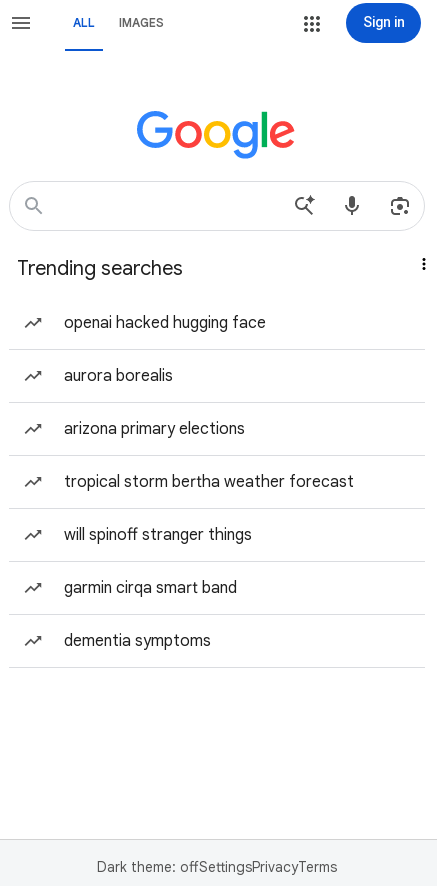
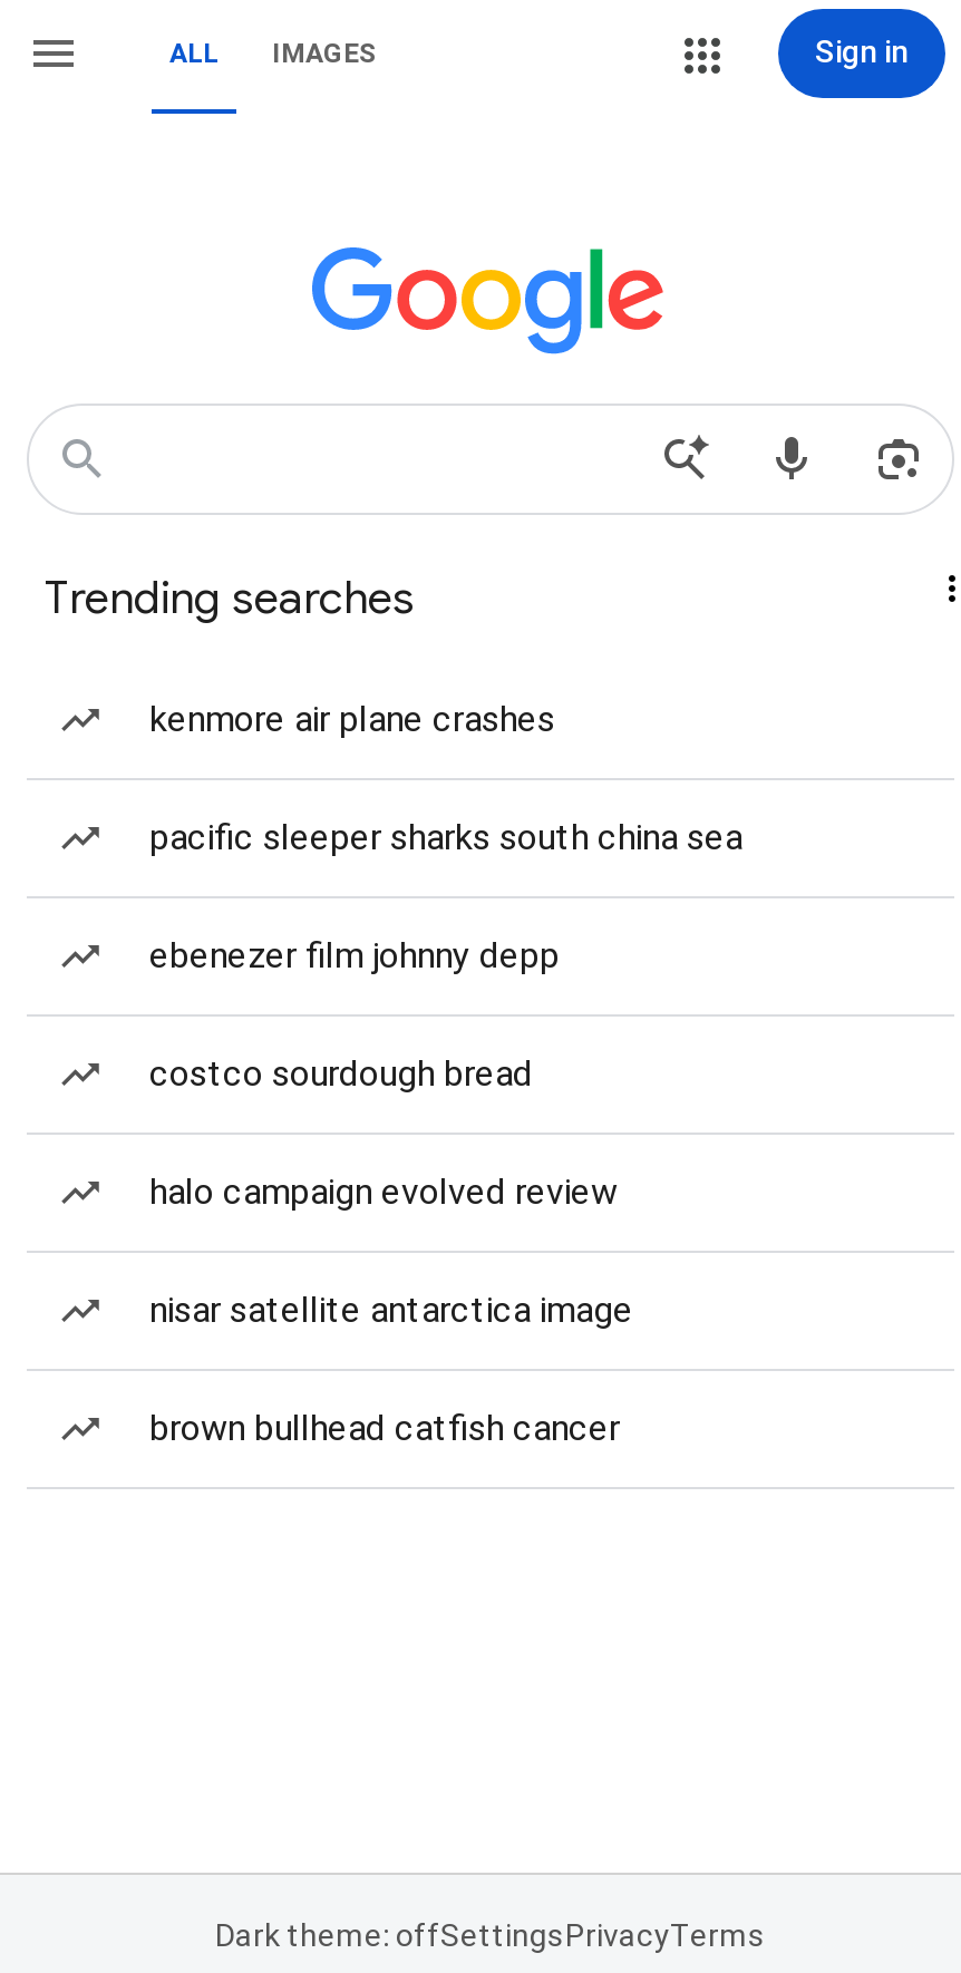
- openai hacked hugging face
+ kenmore air plane crashes

- aurora borealis
+ pacific sleeper sharks south china sea

- arizona primary elections
+ ebenezer film johnny depp

- tropical storm bertha weather forecast
+ costco sourdough bread

- will spinoff stranger things
+ halo campaign evolved review

- garmin cirqa smart band
+ nisar satellite antarctica image

- dementia symptoms
+ brown bullhead catfish cancer
